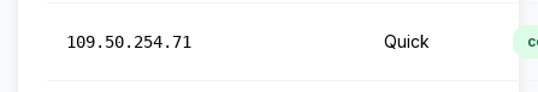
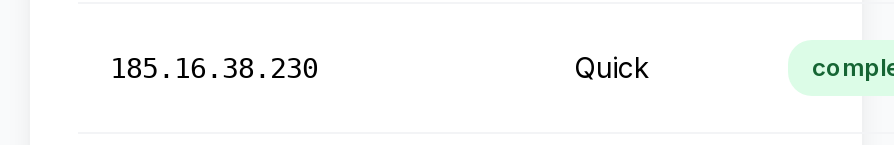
- 109.50.254.71
+ 185.16.38.230
